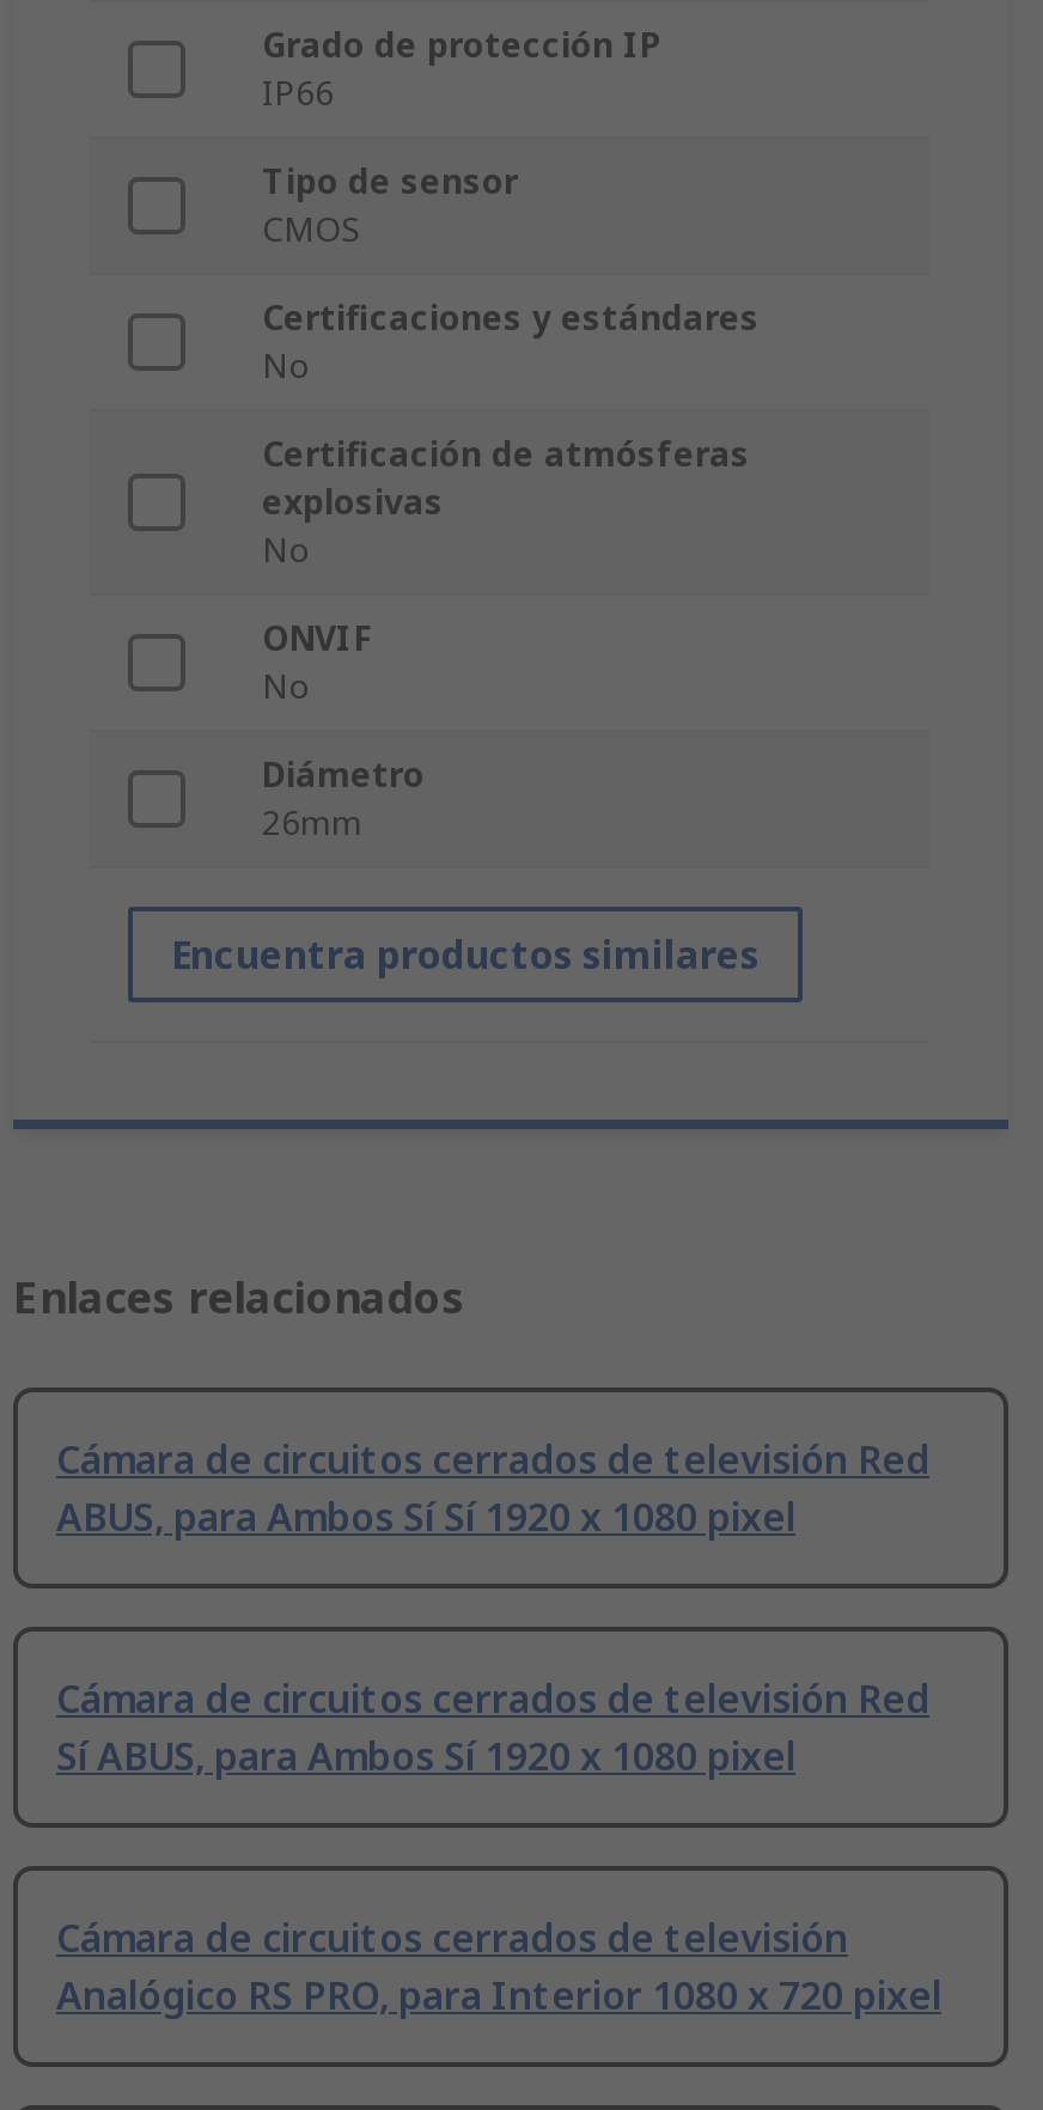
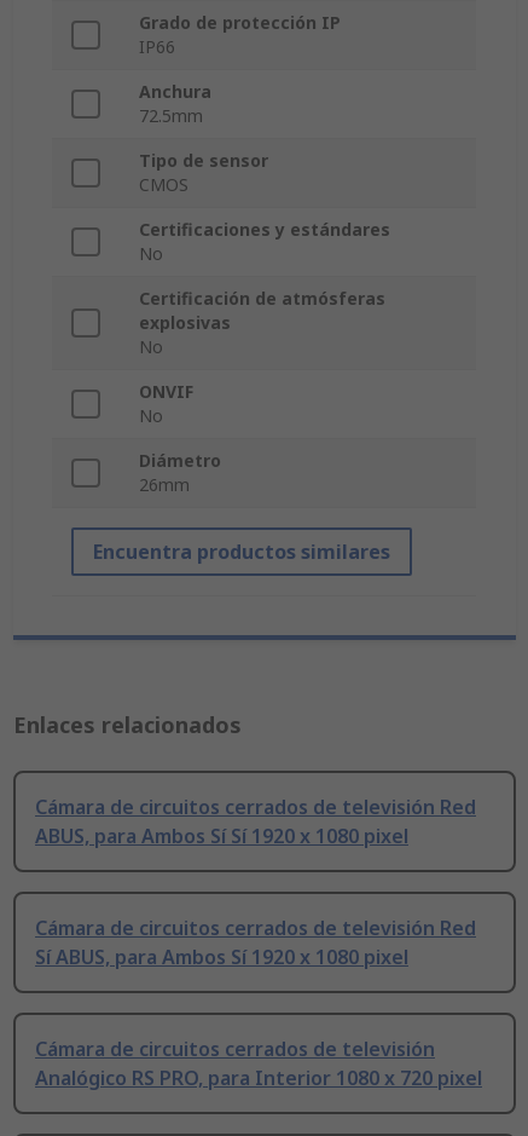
+ Anchura
+ 72.5mm
